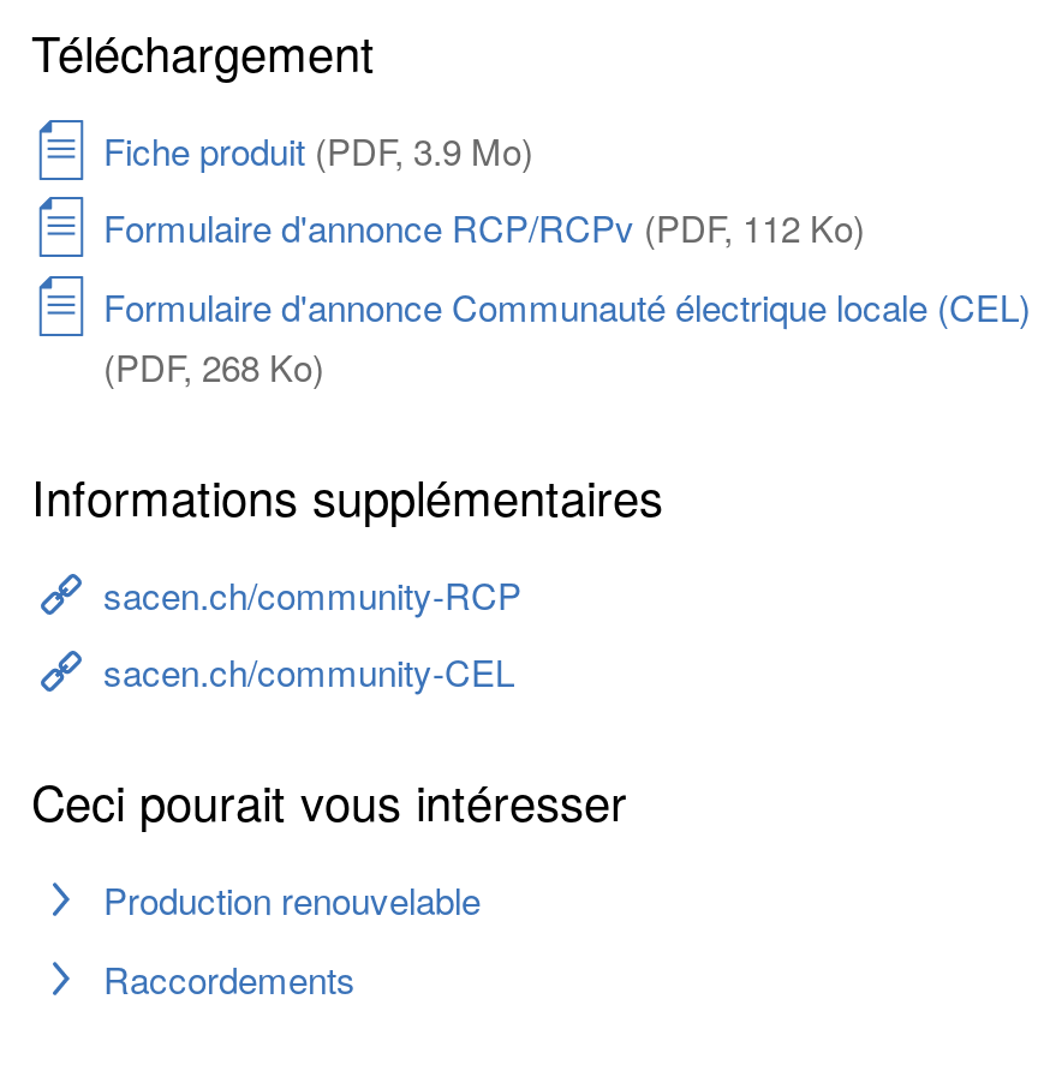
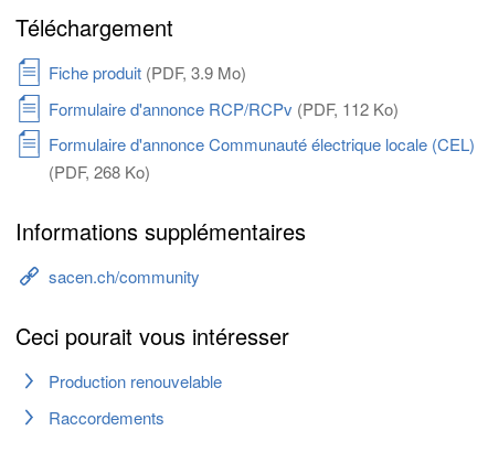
- sacen.ch/community-RCP
- sacen.ch/community-CEL
+ sacen.ch/community
